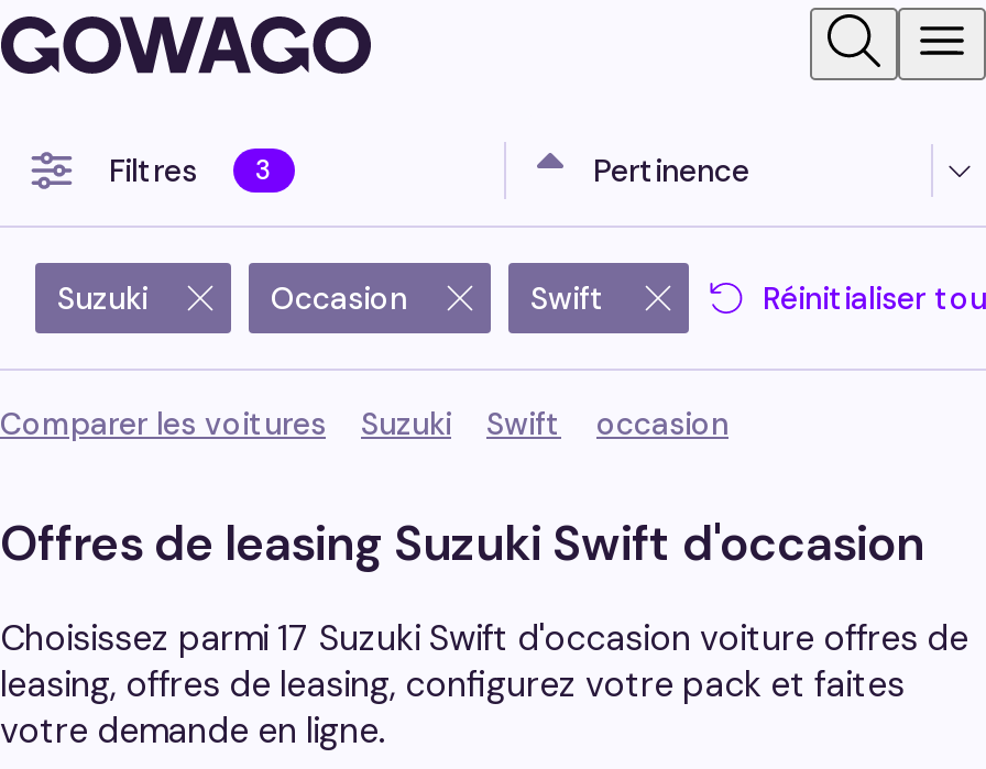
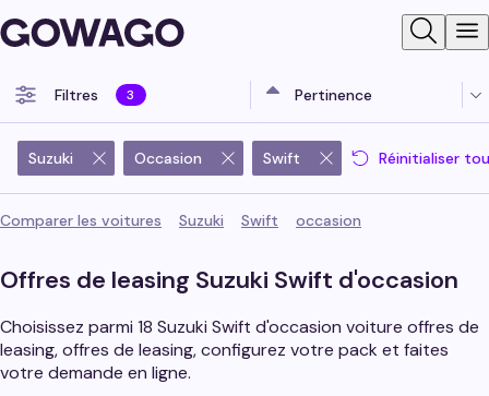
- Choisissez parmi 17 Suzuki Swift d'occasion voiture offres de
+ Choisissez parmi 18 Suzuki Swift d'occasion voiture offres de
